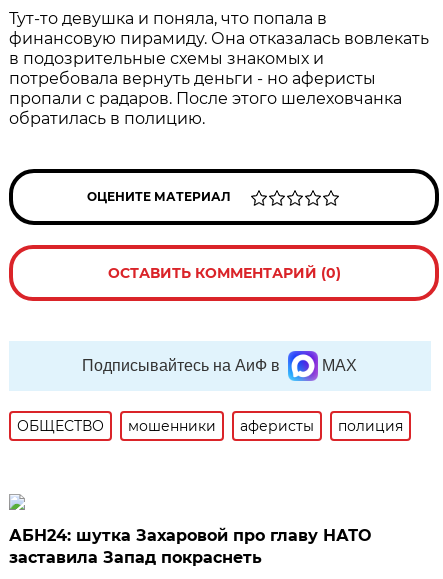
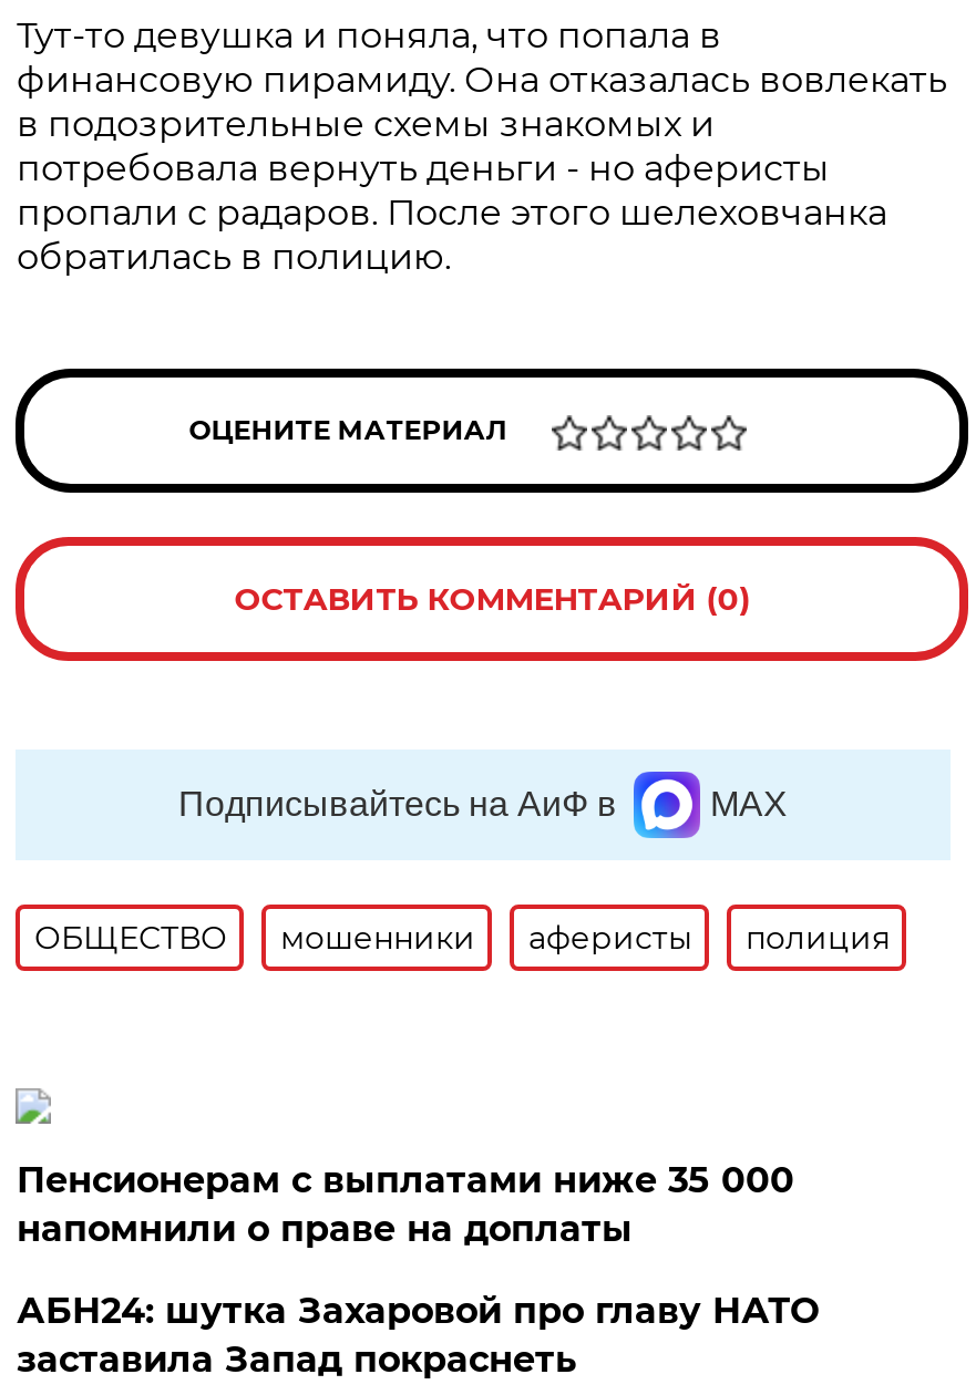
+ Пенсионерам с выплатами ниже 35 000
+ напомнили о праве на доплаты
